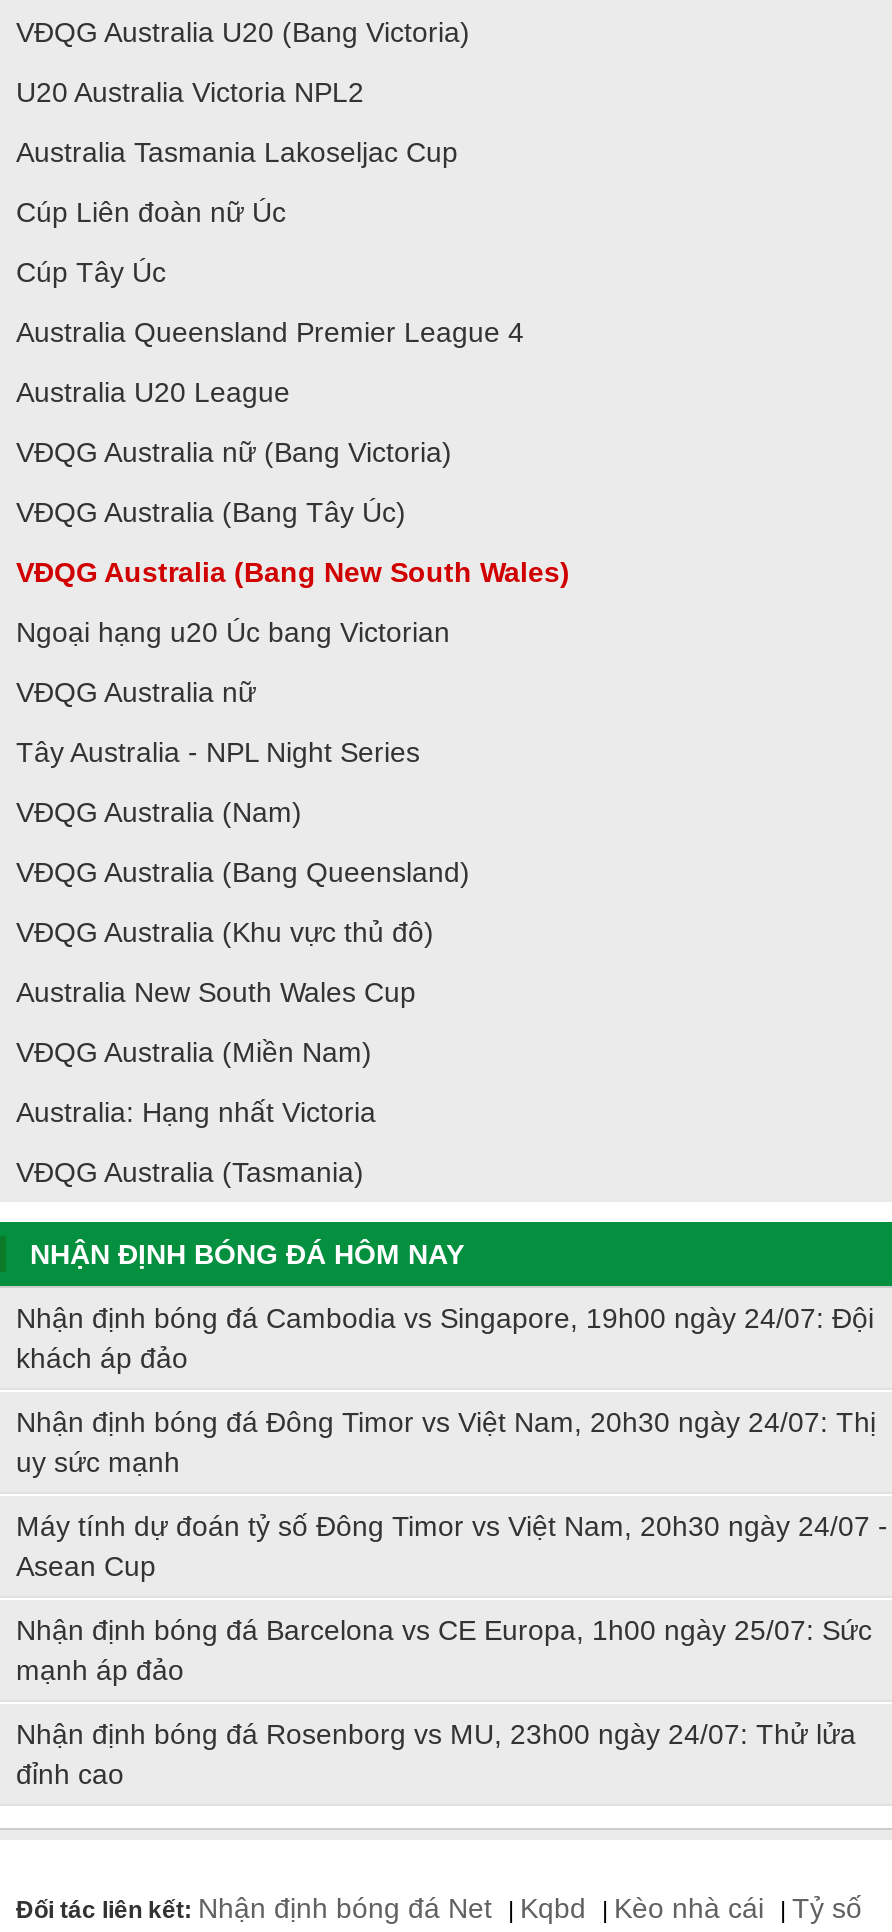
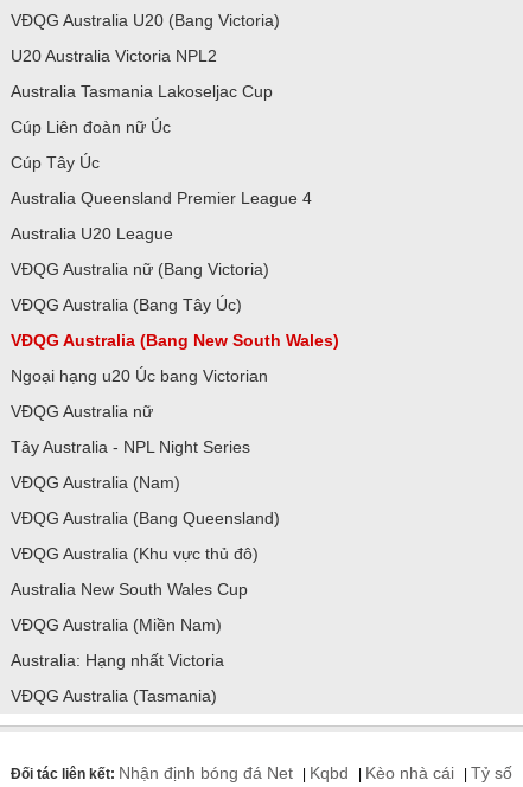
- NHẬN ĐỊNH BÓNG ĐÁ HÔM NAY
- Nhận định bóng đá Cambodia vs Singapore, 19h00 ngày 24/07: Đội
- khách áp đảo
- Nhận định bóng đá Đông Timor vs Việt Nam, 20h30 ngày 24/07: Thị
- uy sức mạnh
- Máy tính dự đoán tỷ số Đông Timor vs Việt Nam, 20h30 ngày 24/07 -
- Asean Cup
- Nhận định bóng đá Barcelona vs CE Europa, 1h00 ngày 25/07: Sức
- mạnh áp đảo
- Nhận định bóng đá Rosenborg vs MU, 23h00 ngày 24/07: Thử lửa
- đỉnh cao
